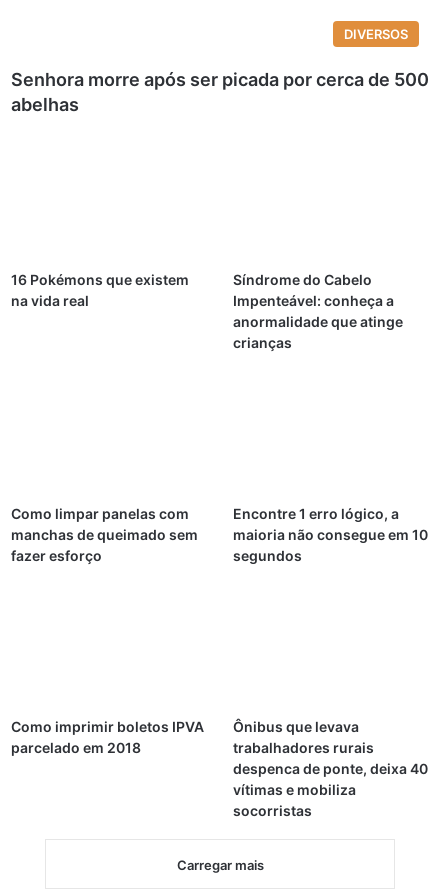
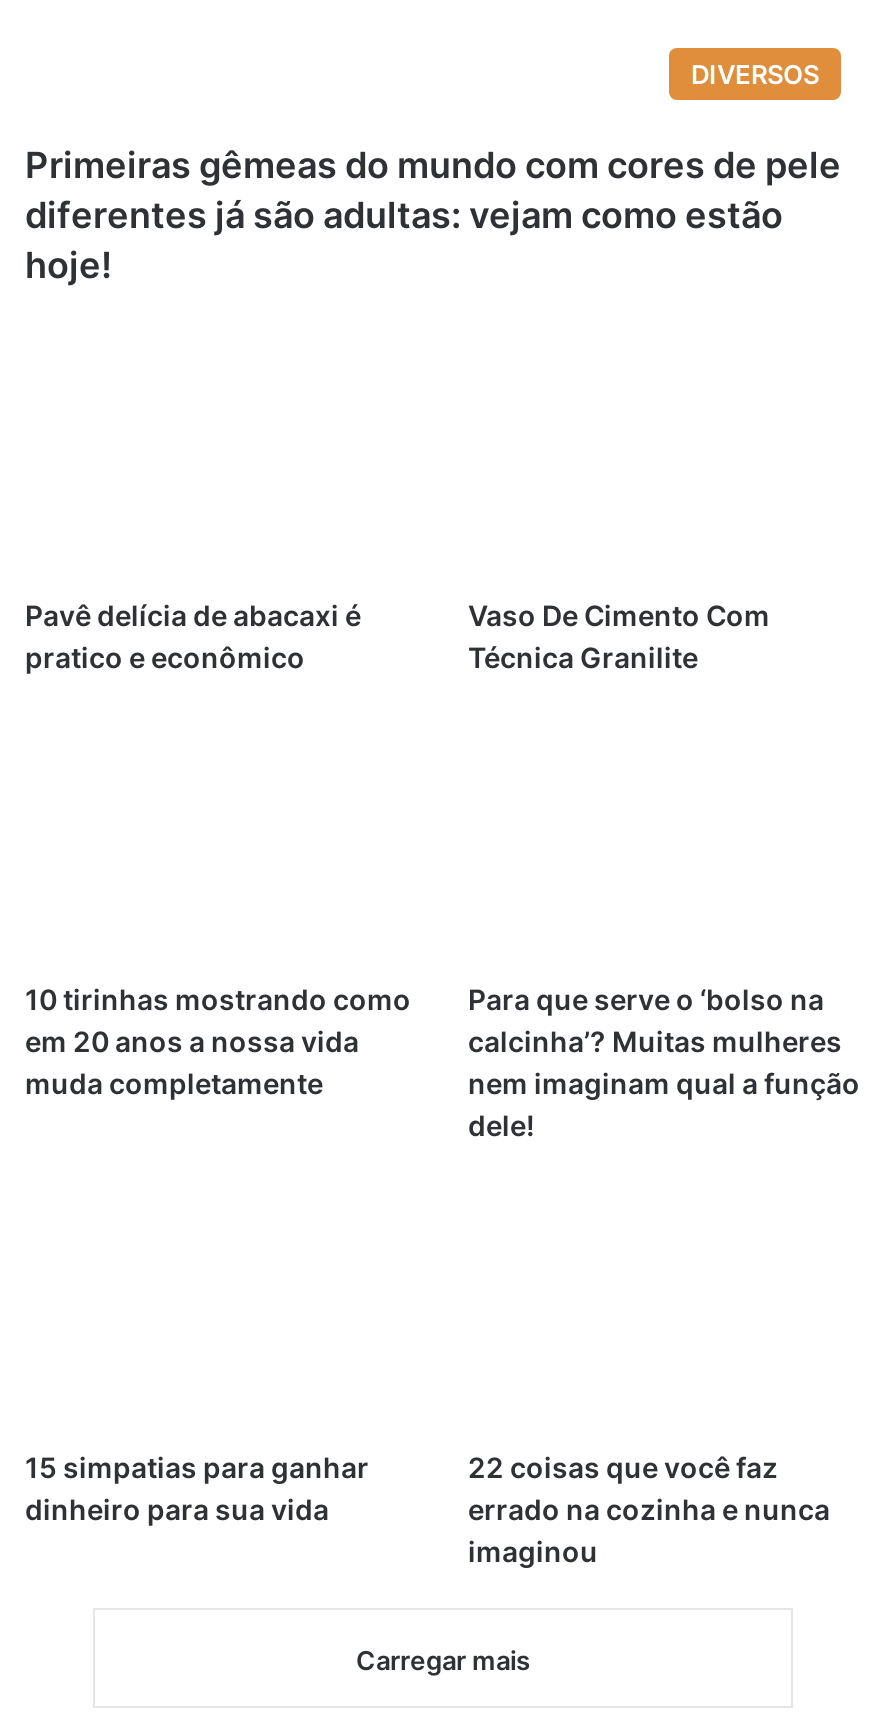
- Senhora morre após ser picada por cerca de 500
- abelhas
+ Primeiras gêmeas do mundo com cores de pele
+ diferentes já são adultas: vejam como estão
+ hoje!

- 16 Pokémons que existem
- na vida real
+ Pavê delícia de abacaxi é
+ pratico e econômico

- Síndrome do Cabelo
- Impenteável: conheça a
- anormalidade que atinge
- crianças
+ Vaso De Cimento Com
+ Técnica Granilite

- Como limpar panelas com
- manchas de queimado sem
- fazer esforço
+ 10 tirinhas mostrando como
+ em 20 anos a nossa vida
+ muda completamente

- Encontre 1 erro lógico, a
- maioria não consegue em 10
- segundos
+ Para que serve o ‘bolso na
+ calcinha’? Muitas mulheres
+ nem imaginam qual a função
+ dele!

- Como imprimir boletos IPVA
- parcelado em 2018
+ 15 simpatias para ganhar
+ dinheiro para sua vida

- Ônibus que levava
- trabalhadores rurais
- despenca de ponte, deixa 40
- vítimas e mobiliza
- socorristas
+ 22 coisas que você faz
+ errado na cozinha e nunca
+ imaginou
